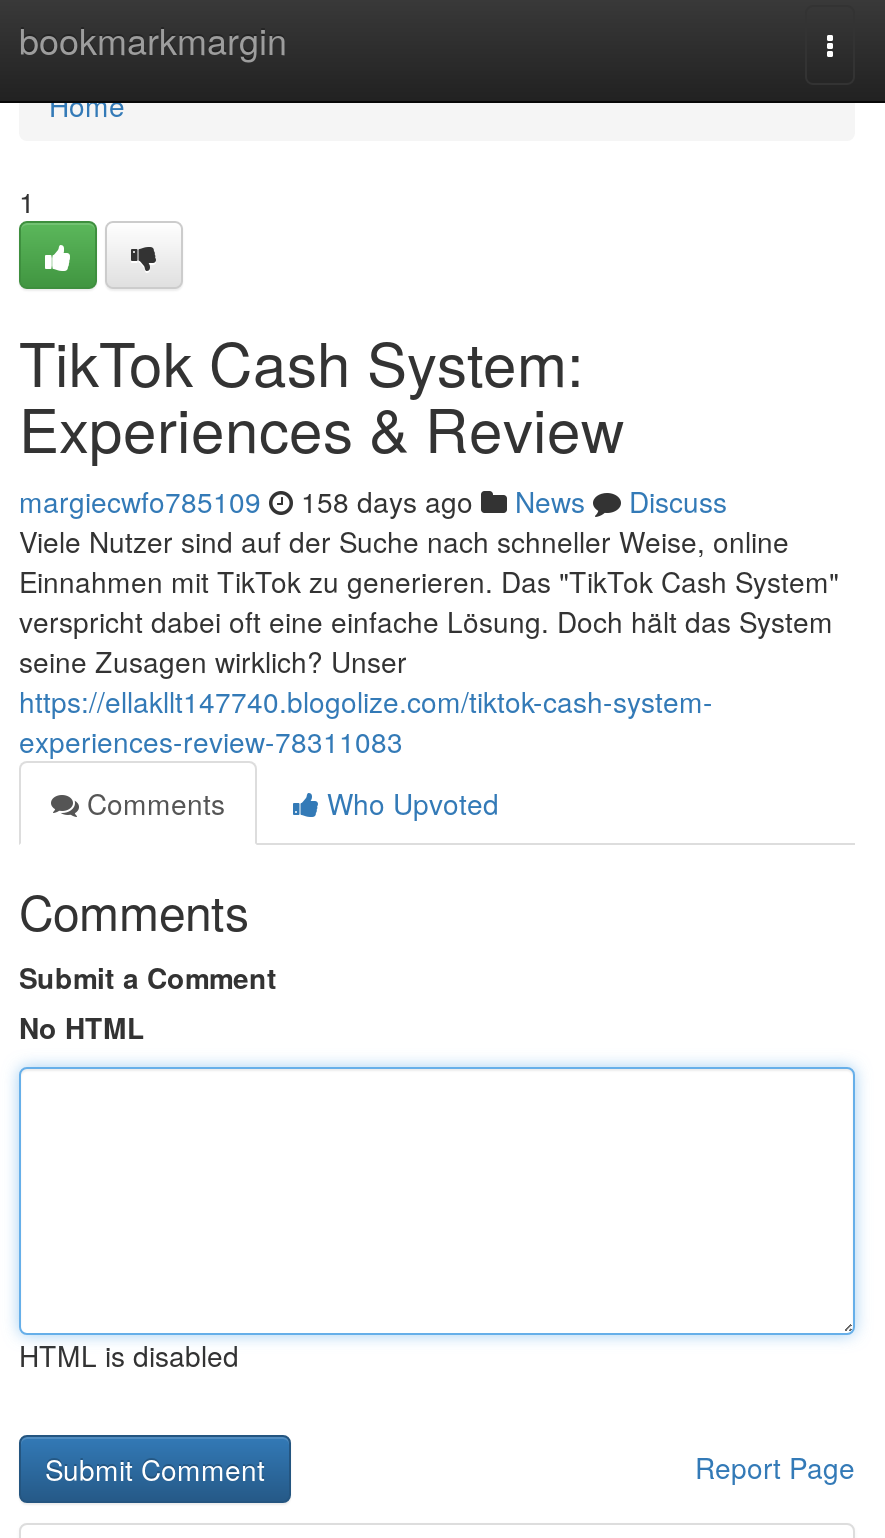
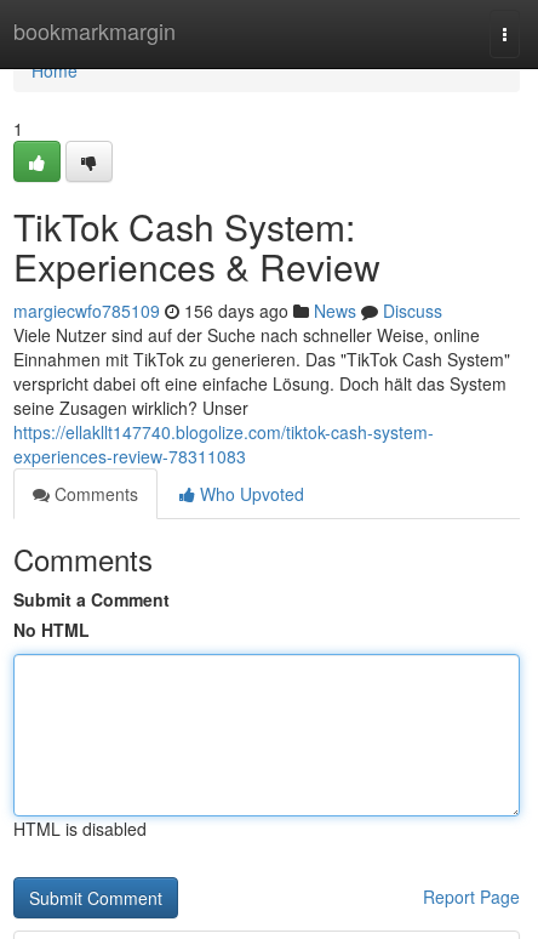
- margiecwfo785109 158 days ago News Discuss
+ margiecwfo785109 156 days ago News Discuss
